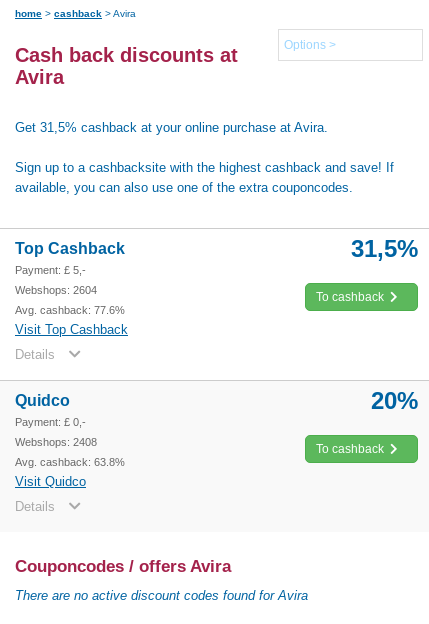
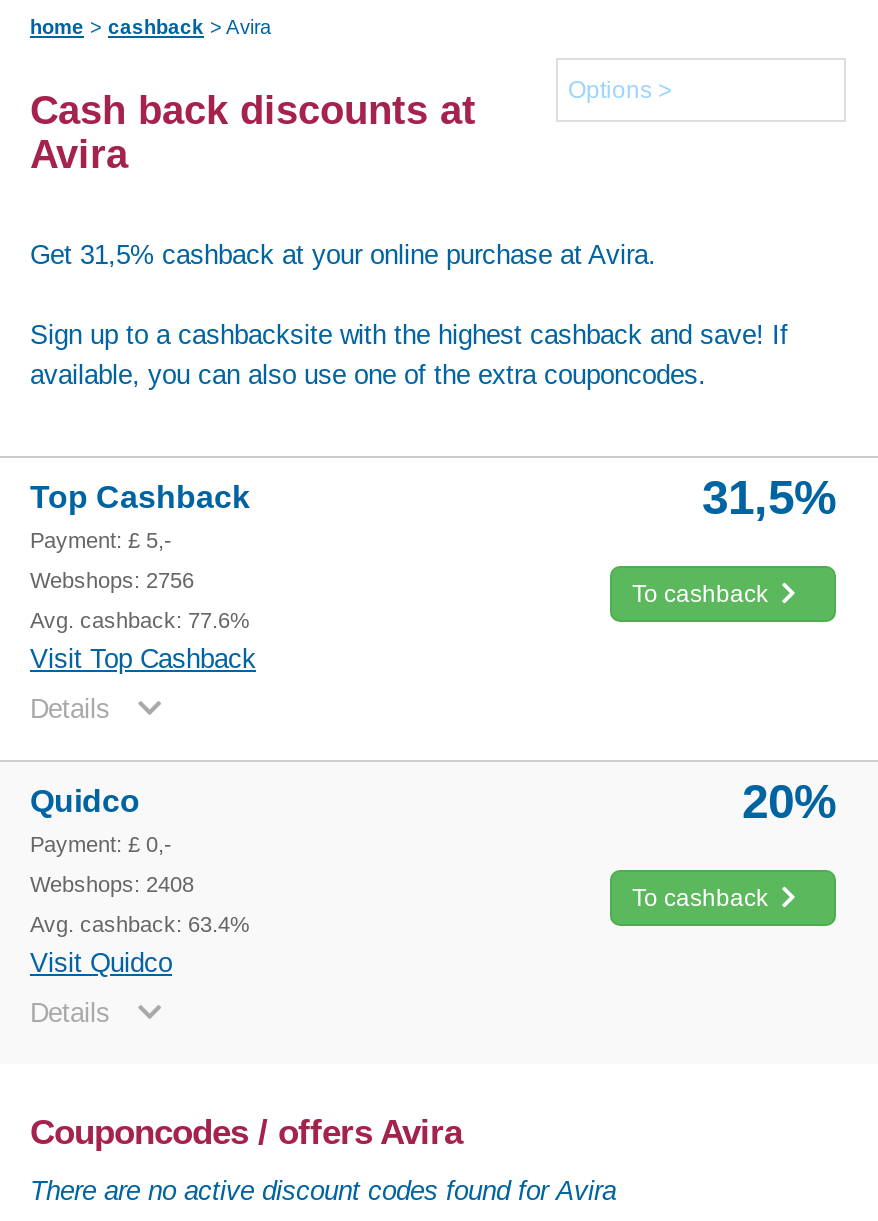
- Webshops: 2604
+ Webshops: 2756

- Avg. cashback: 63.8%
+ Avg. cashback: 63.4%
